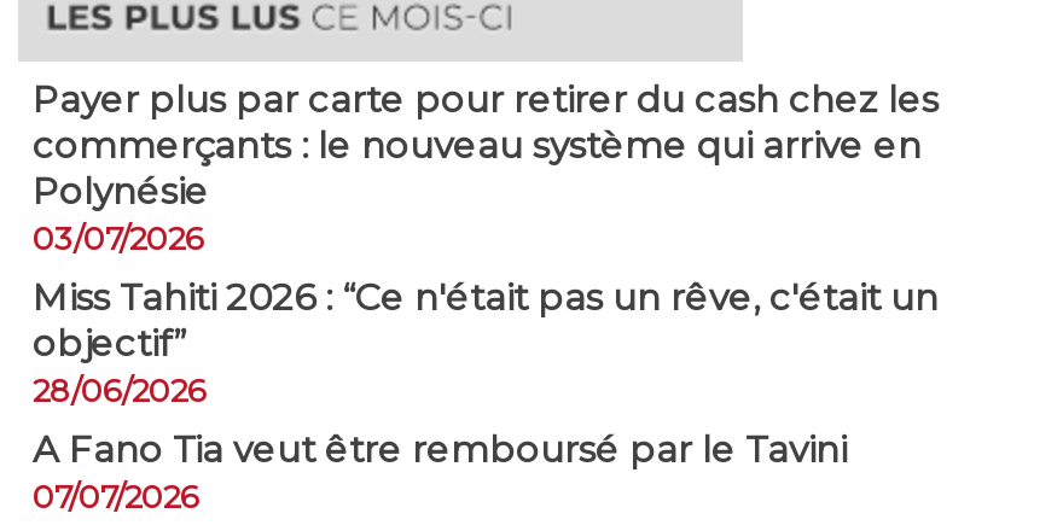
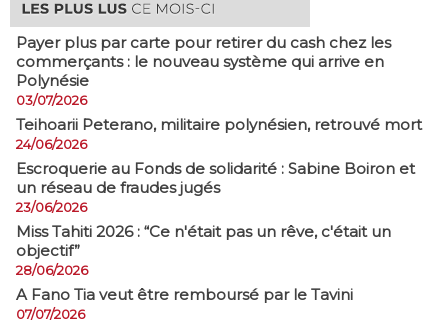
+ Teihoarii Peterano, militaire polynésien, retrouvé mort
+ 24/06/2026
+ Escroquerie au Fonds de solidarité : Sabine Boiron et
+ un réseau de fraudes jugés
+ 23/06/2026
